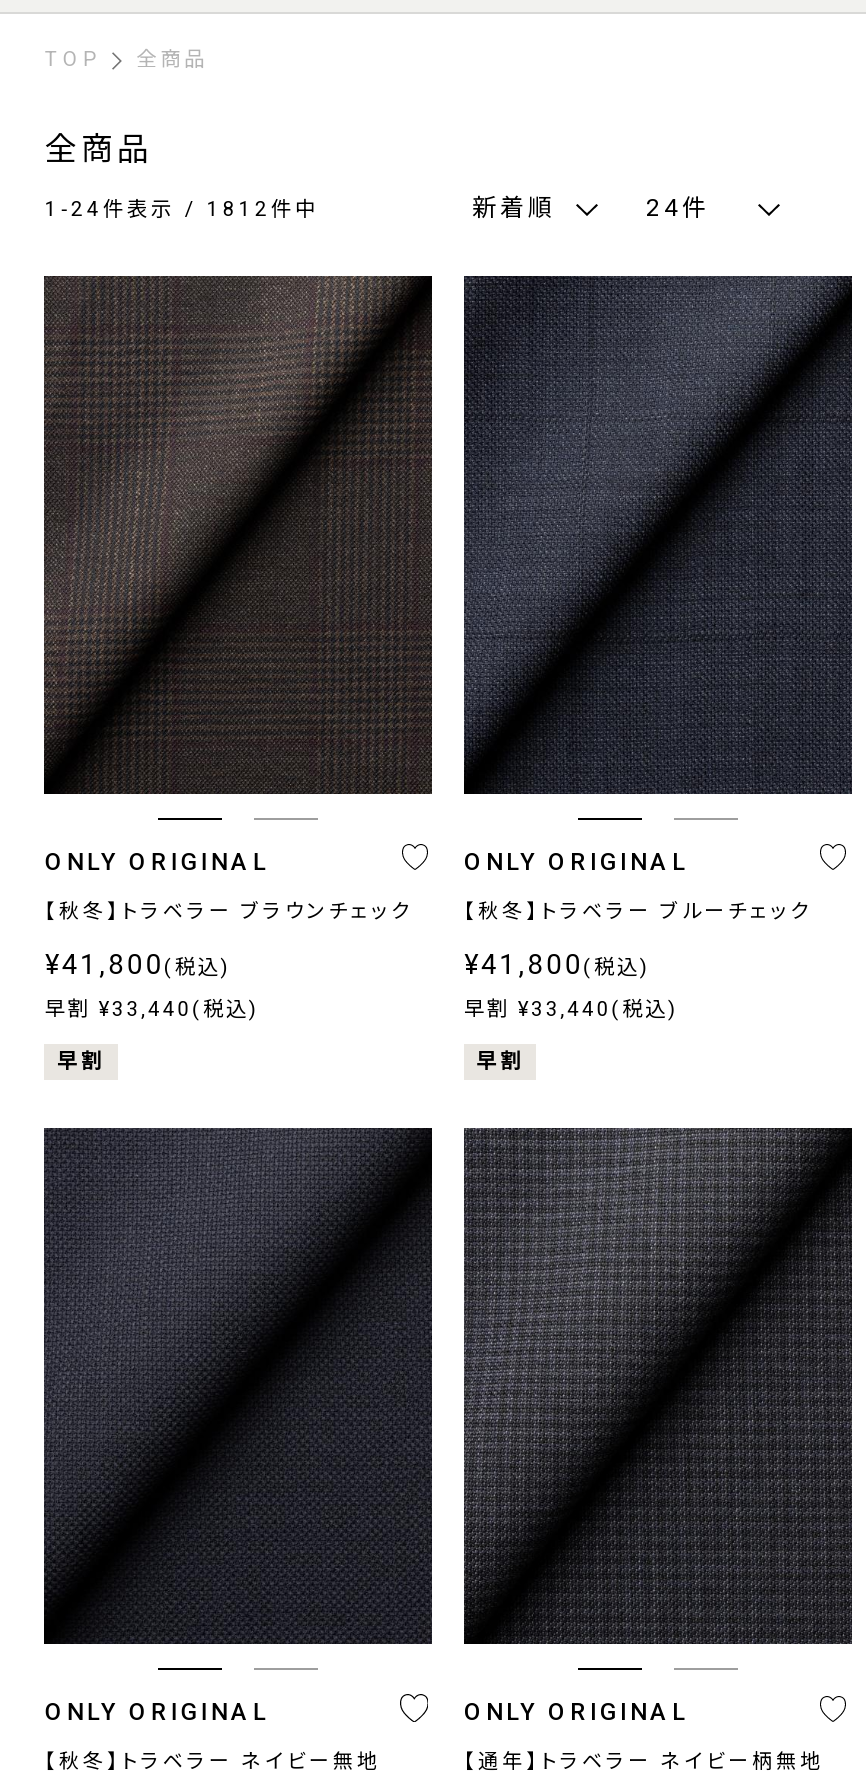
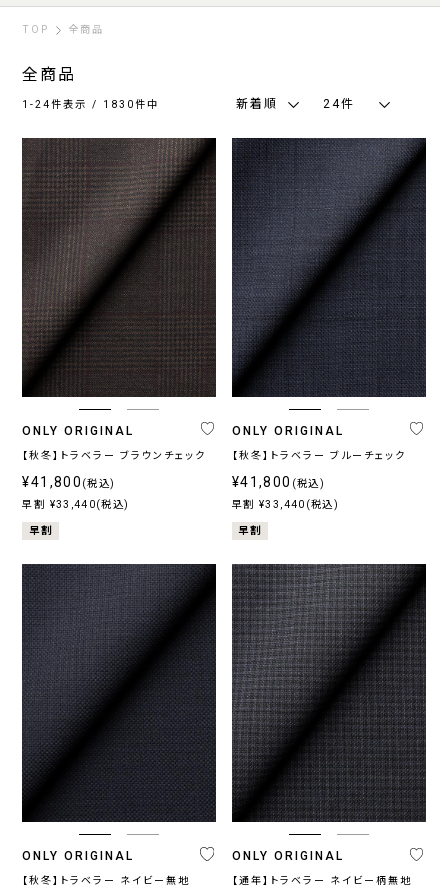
- 1-24件表示 / 1812件中
+ 1-24件表示 / 1830件中
